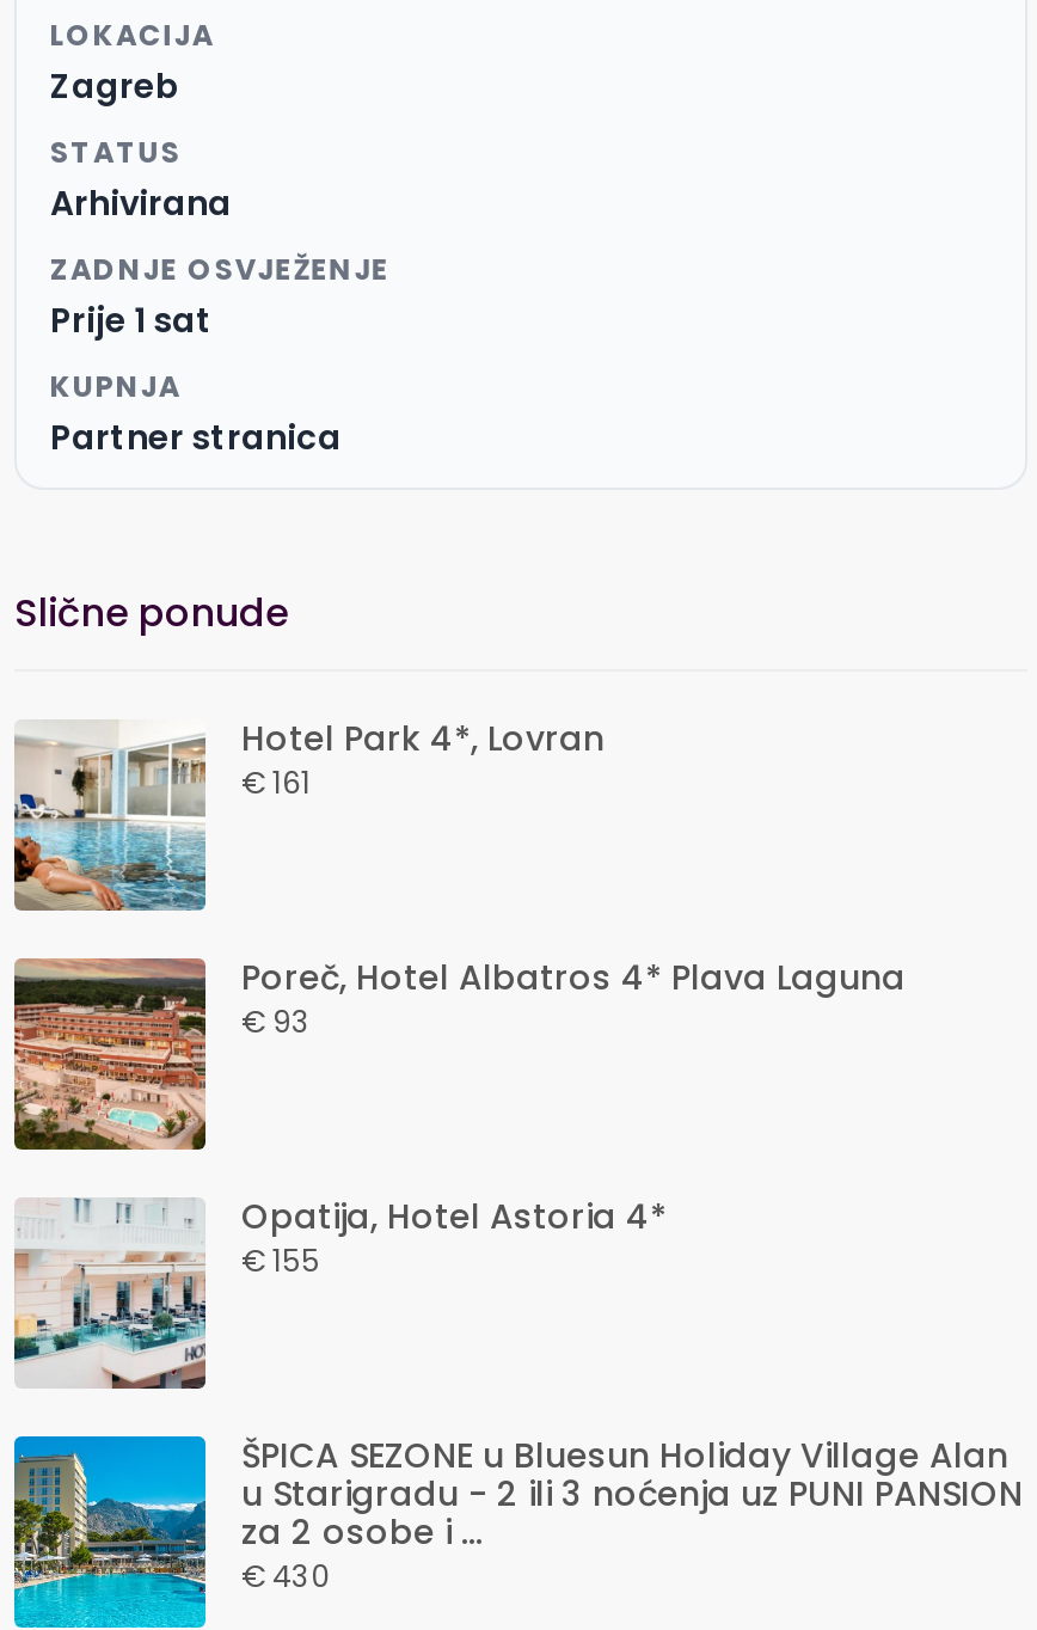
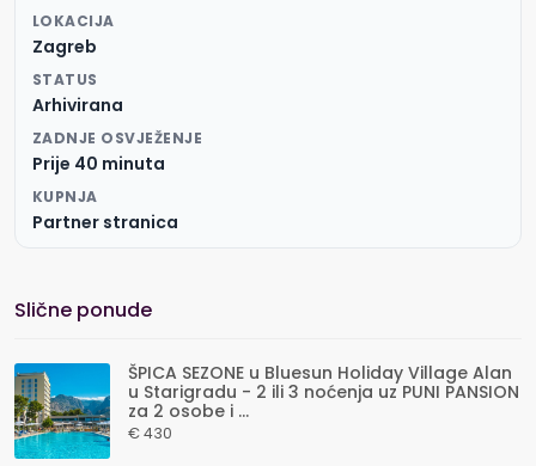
- Prije 1 sat
+ Prije 40 minuta

- [image]
- Hotel Park 4*, Lovran
- € 161

- [image]
- Poreč, Hotel Albatros 4* Plava Laguna
- € 93

- [image]
- Opatija, Hotel Astoria 4*
- € 155
